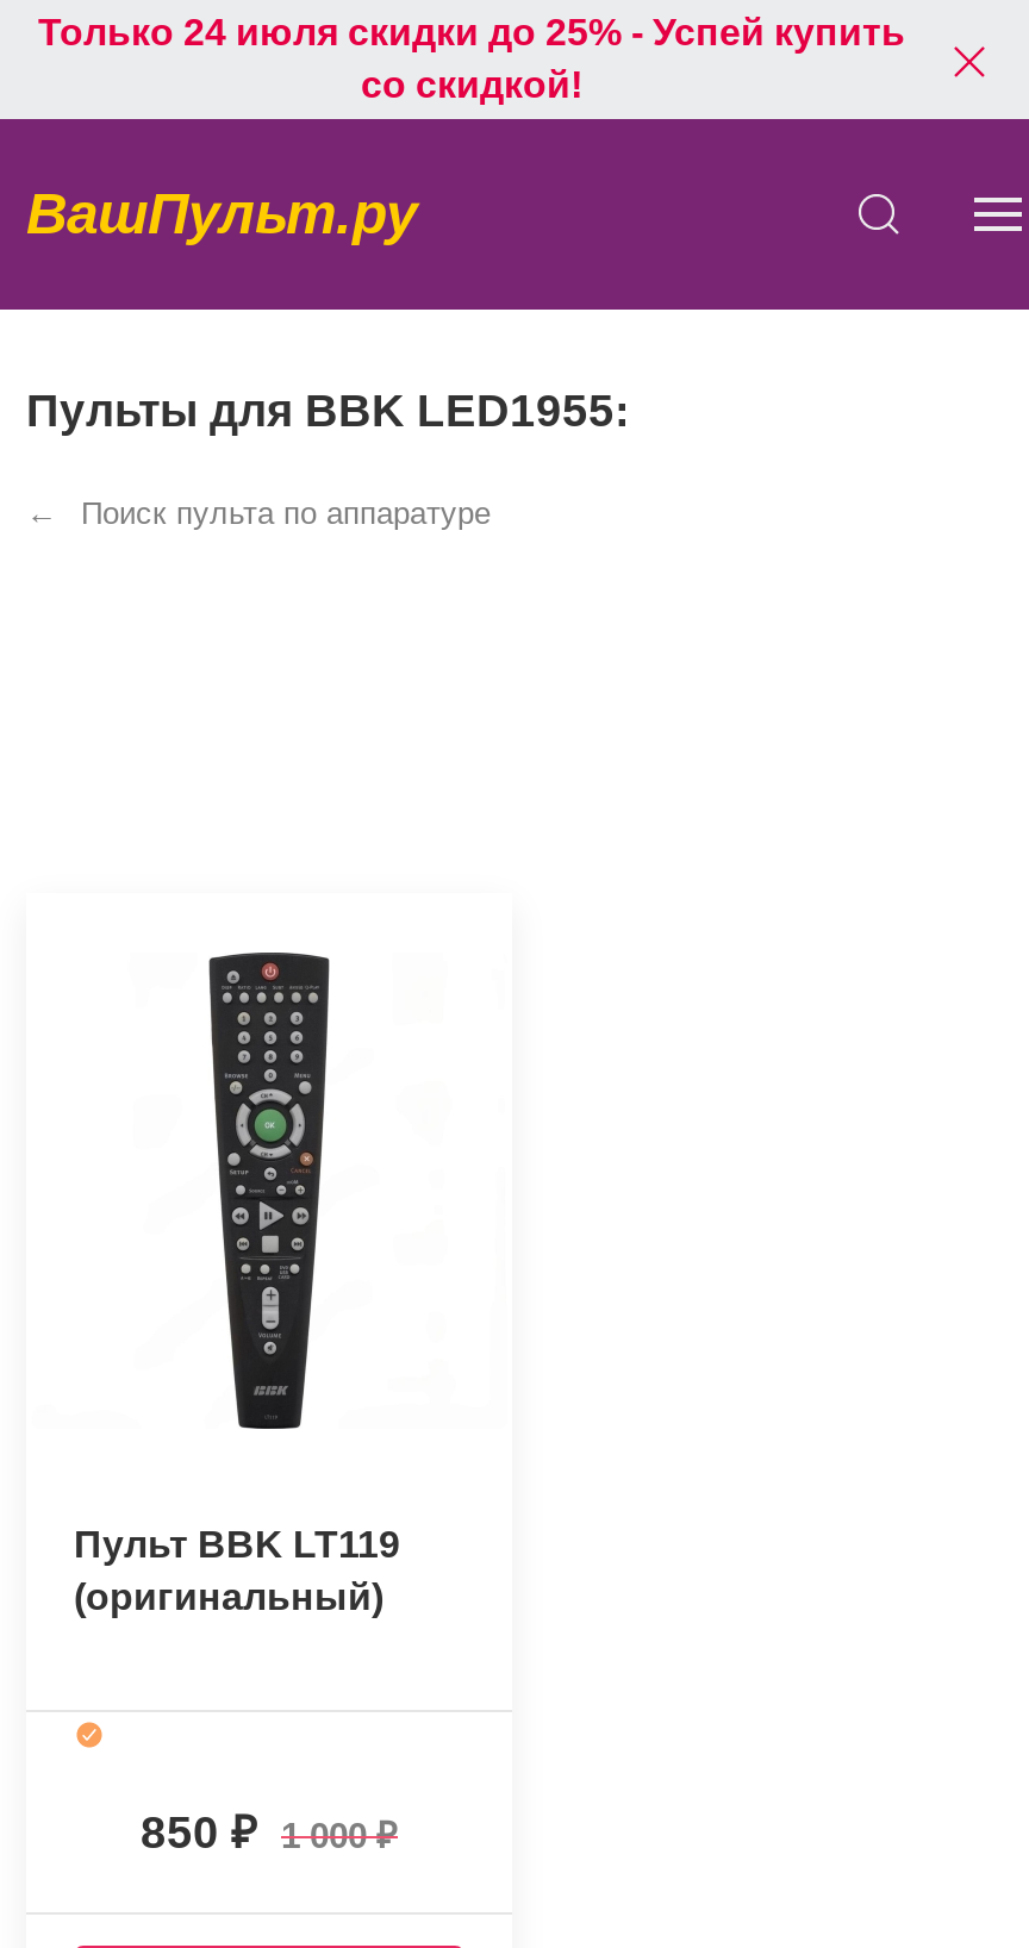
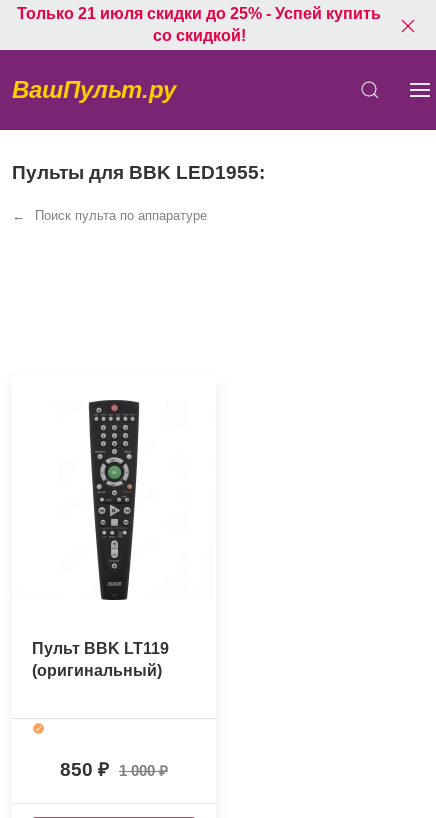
- Только 24 июля скидки до 25% - Успей купить
+ Только 21 июля скидки до 25% - Успей купить
